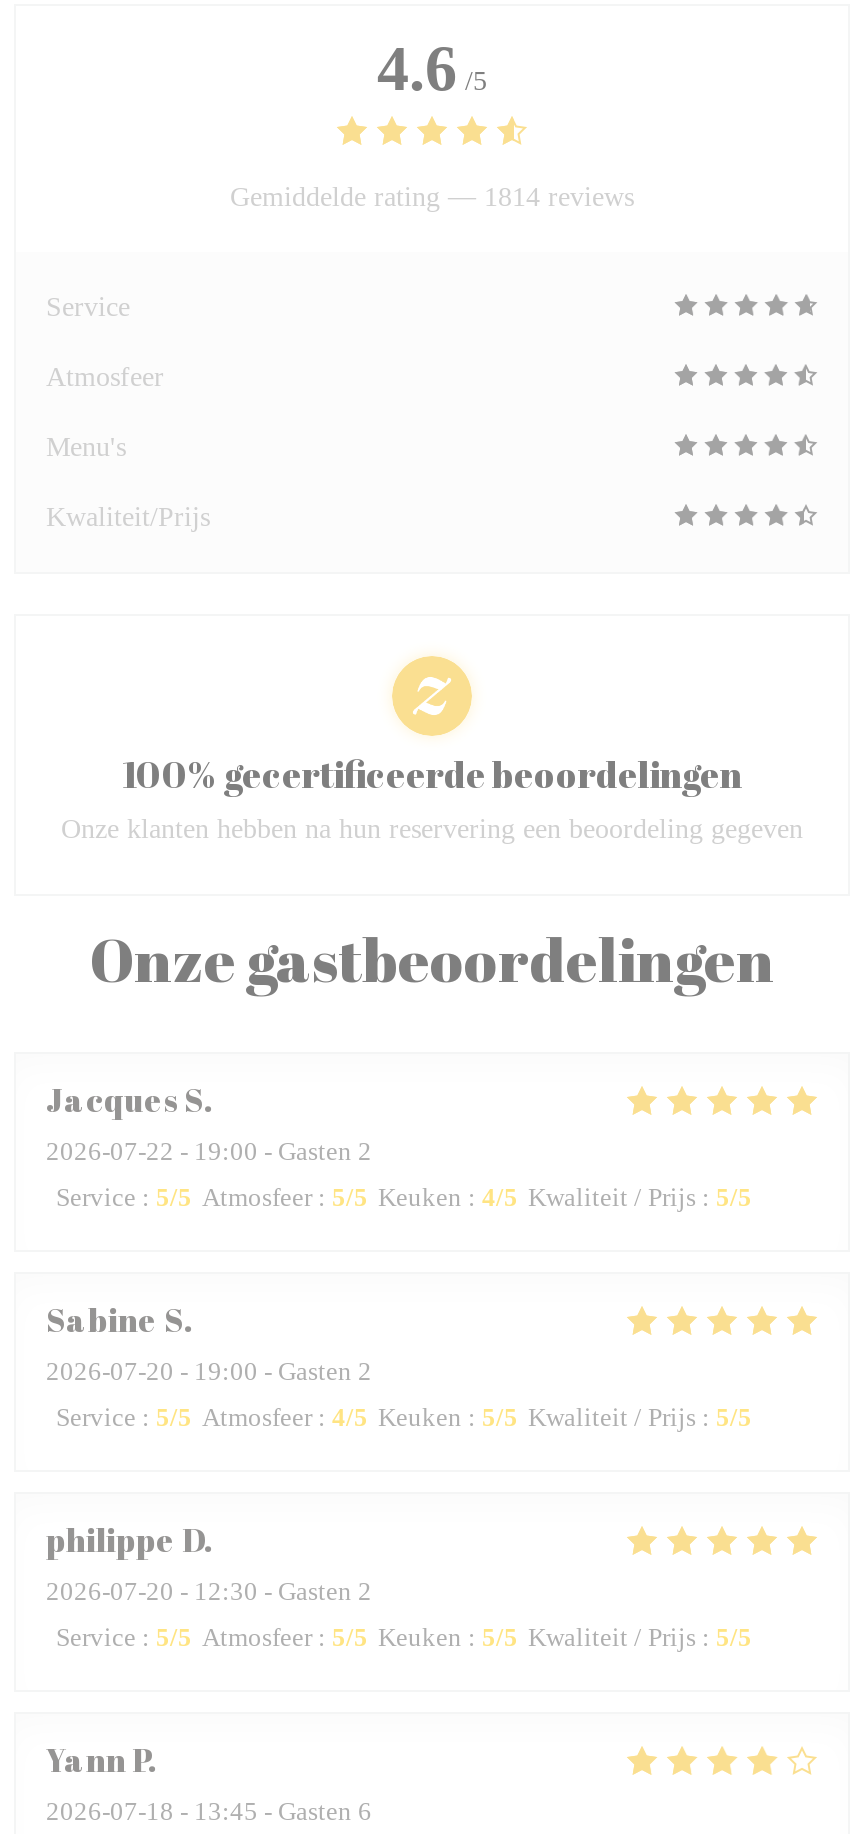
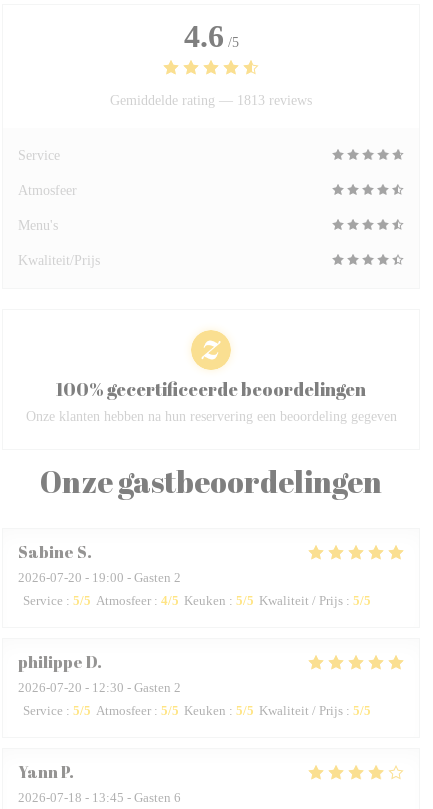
- Gemiddelde rating — 1814 reviews
+ Gemiddelde rating — 1813 reviews

- Jacques S
- 2026-07-22 - 19:00 - Gasten 2
- Service: 5/5 Atmosfeer: 5/5 Keuken: 4/5 Kwaliteit / Prijs: 5/5
